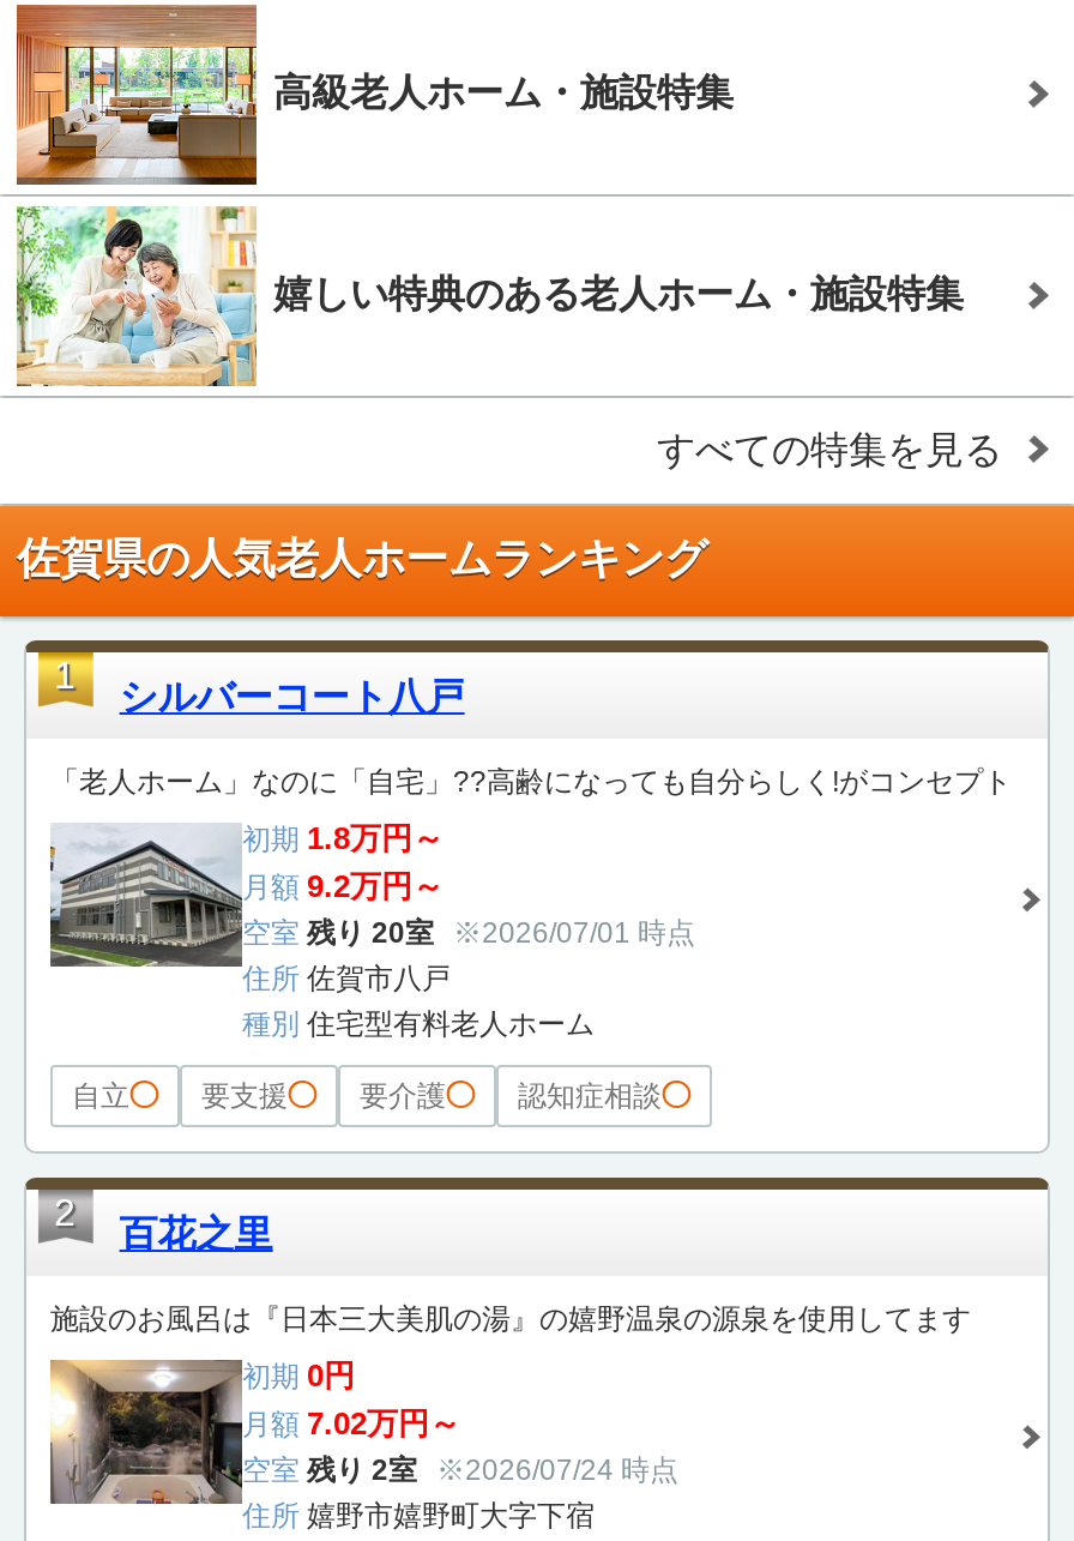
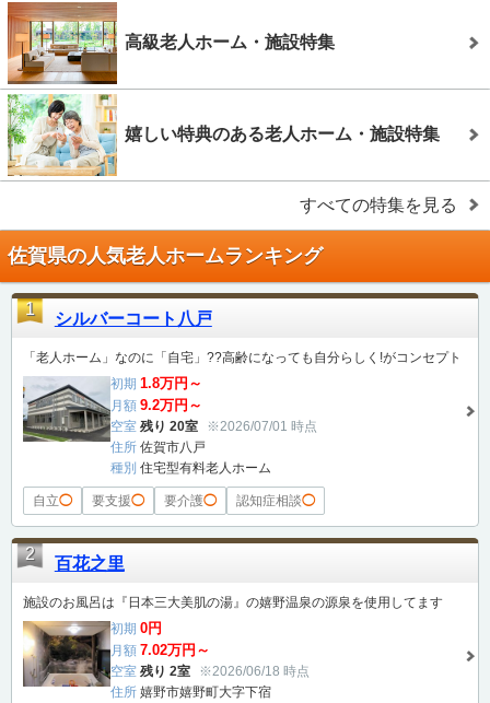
- 空室 残り 2室 ※2026/07/24 時点
+ 空室 残り 2室 ※2026/06/18 時点
